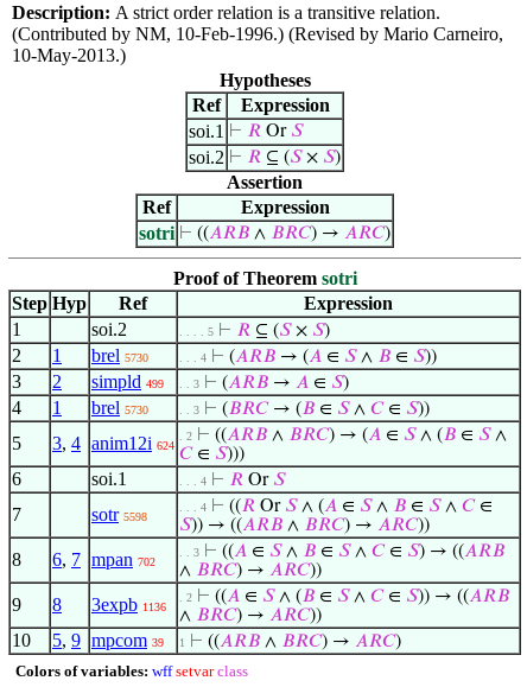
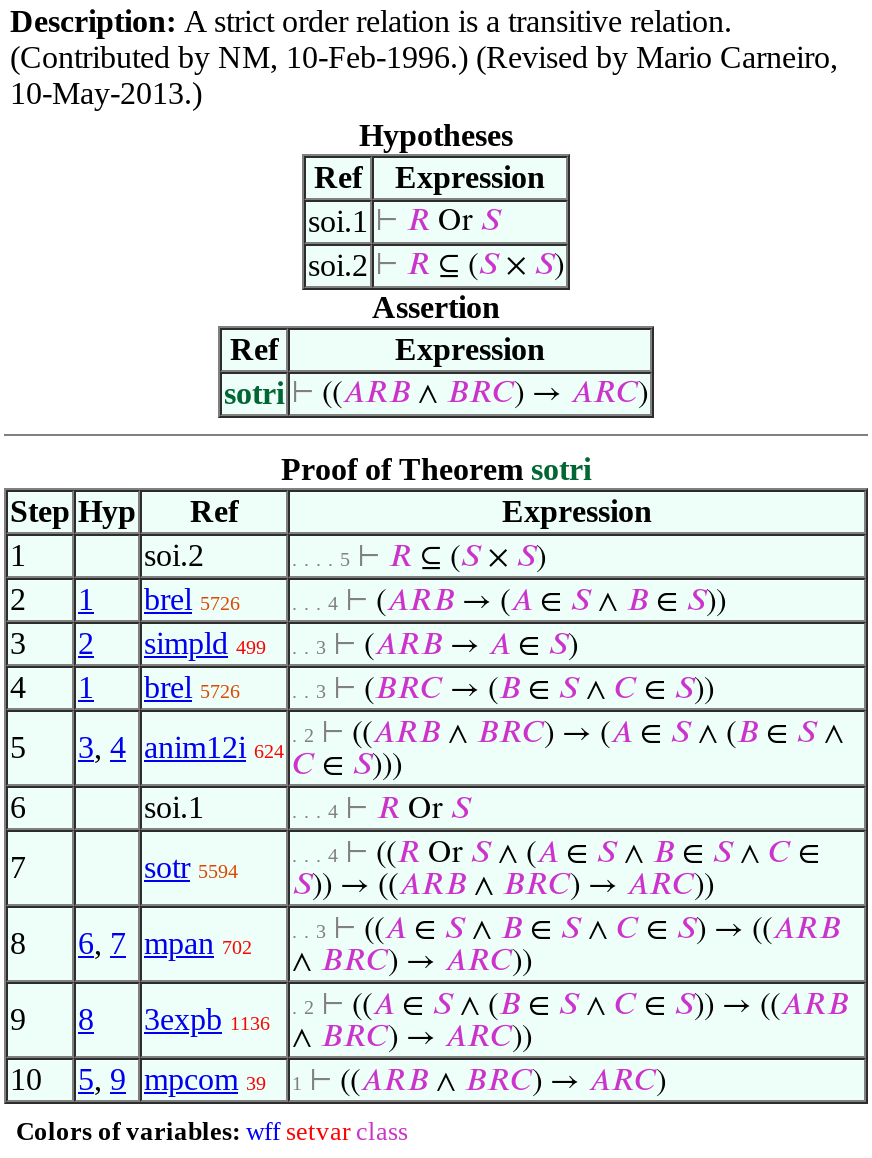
- brel 5730
+ brel 5726

- brel 5730
+ brel 5726

- sotr 5598
+ sotr 5594
